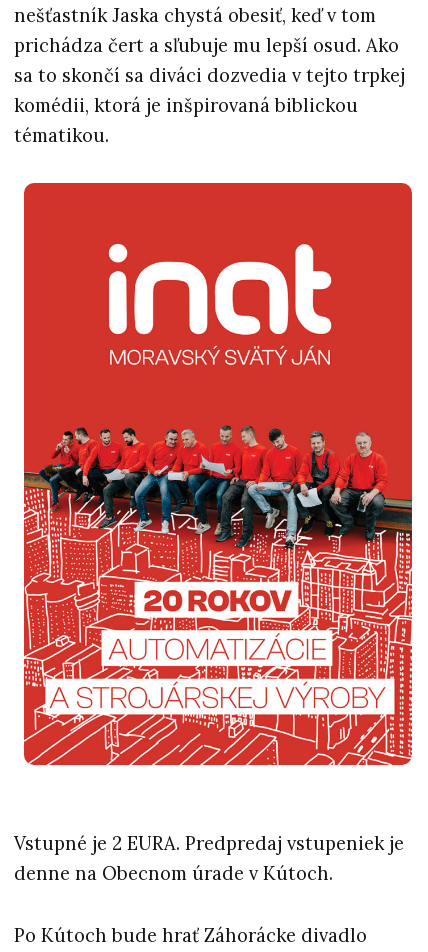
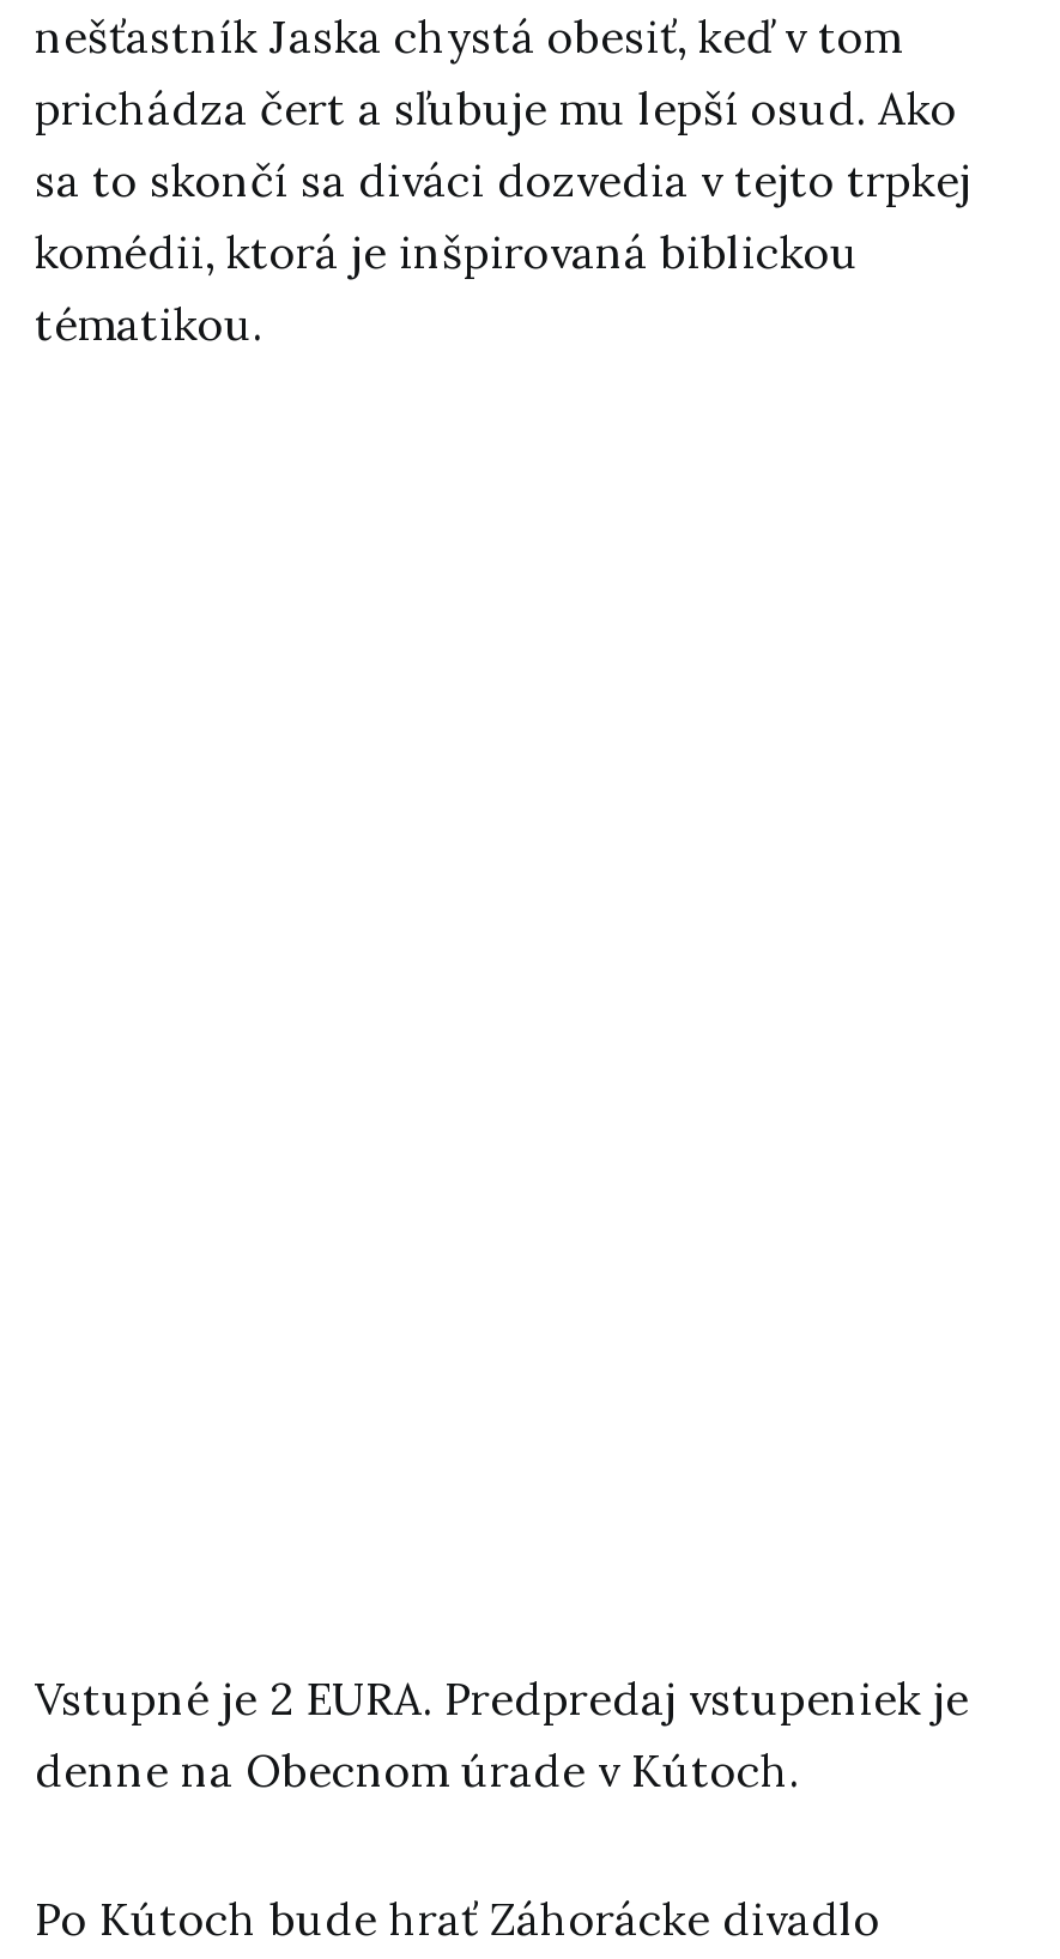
- [image]
